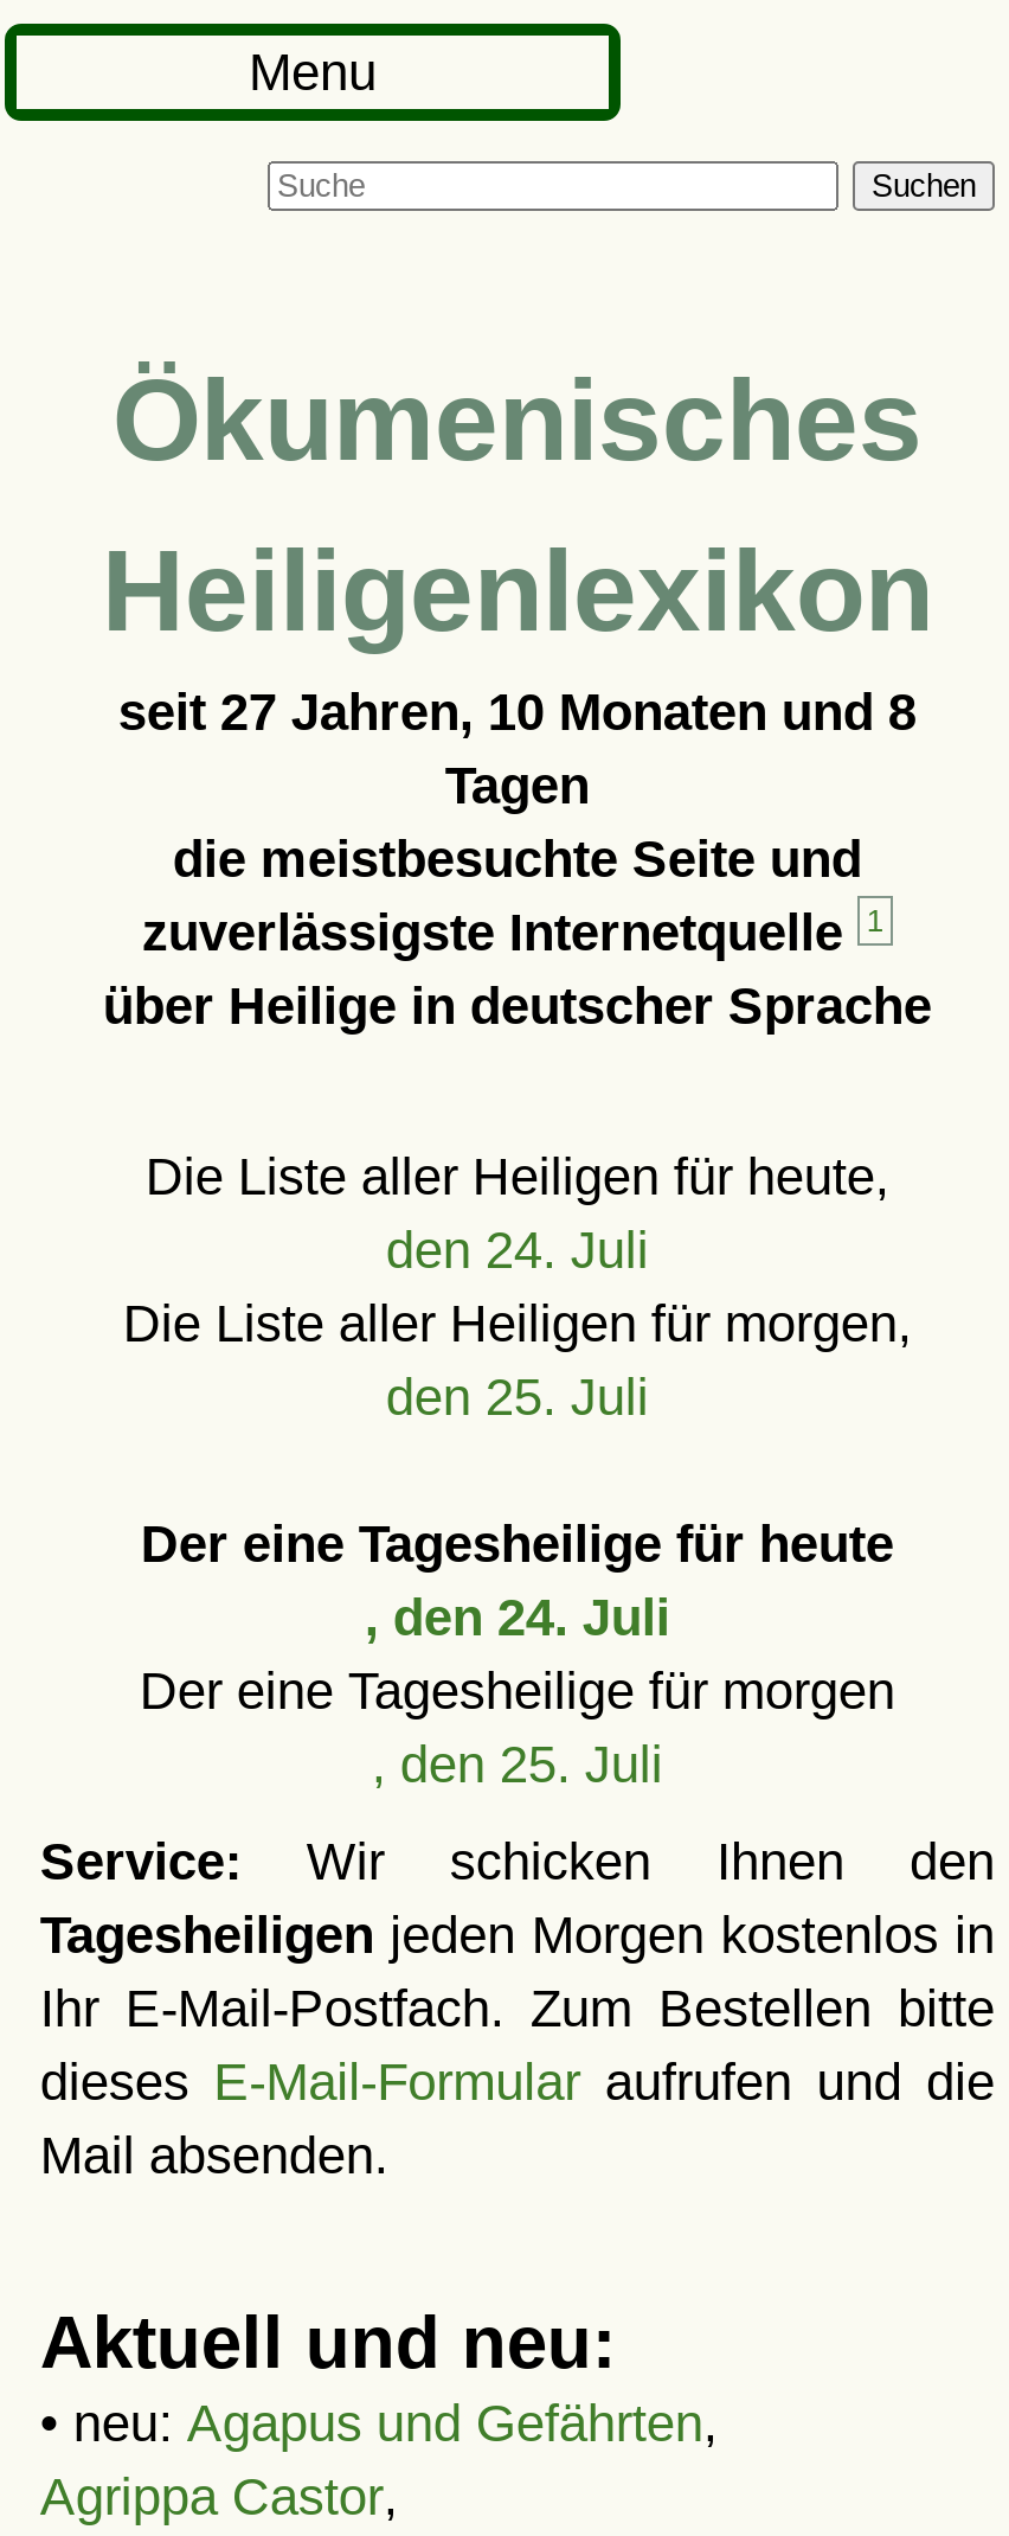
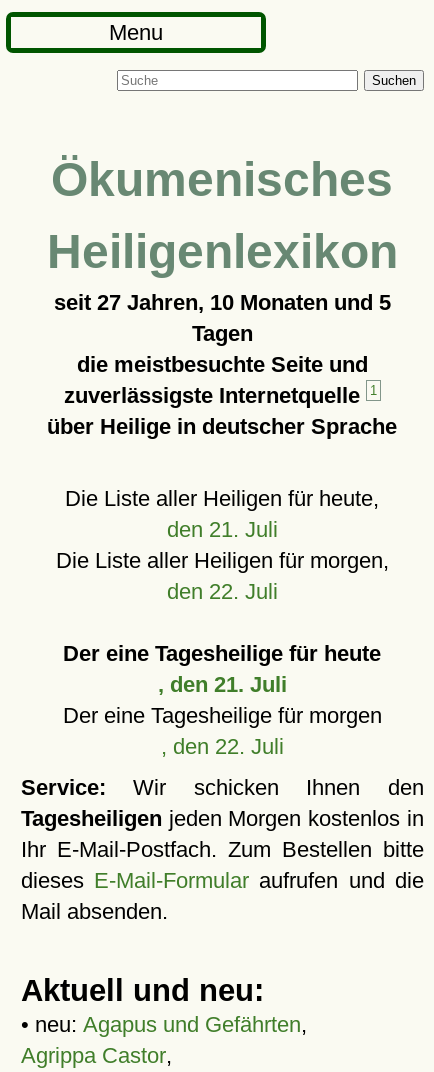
- seit 27 Jahren, 10 Monaten und 8
+ seit 27 Jahren, 10 Monaten und 5

- den 24. Juli
+ den 21. Juli

- den 25. Juli
+ den 22. Juli

- , den 24. Juli
+ , den 21. Juli

- , den 25. Juli
+ , den 22. Juli
